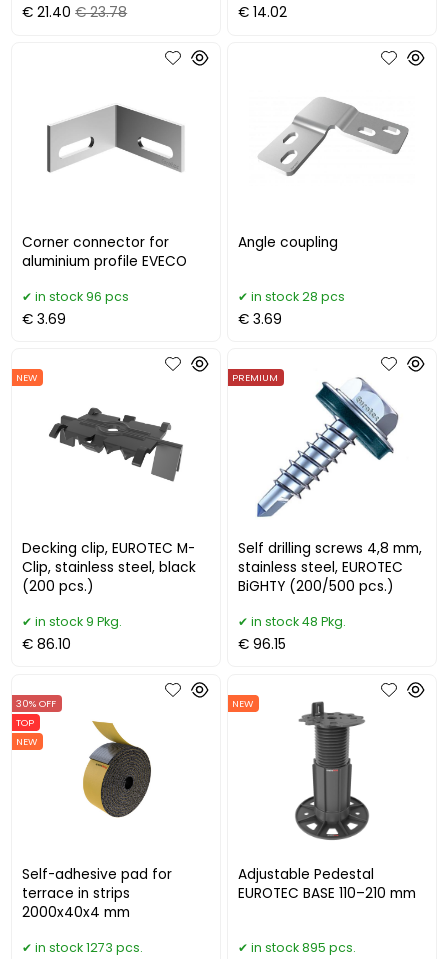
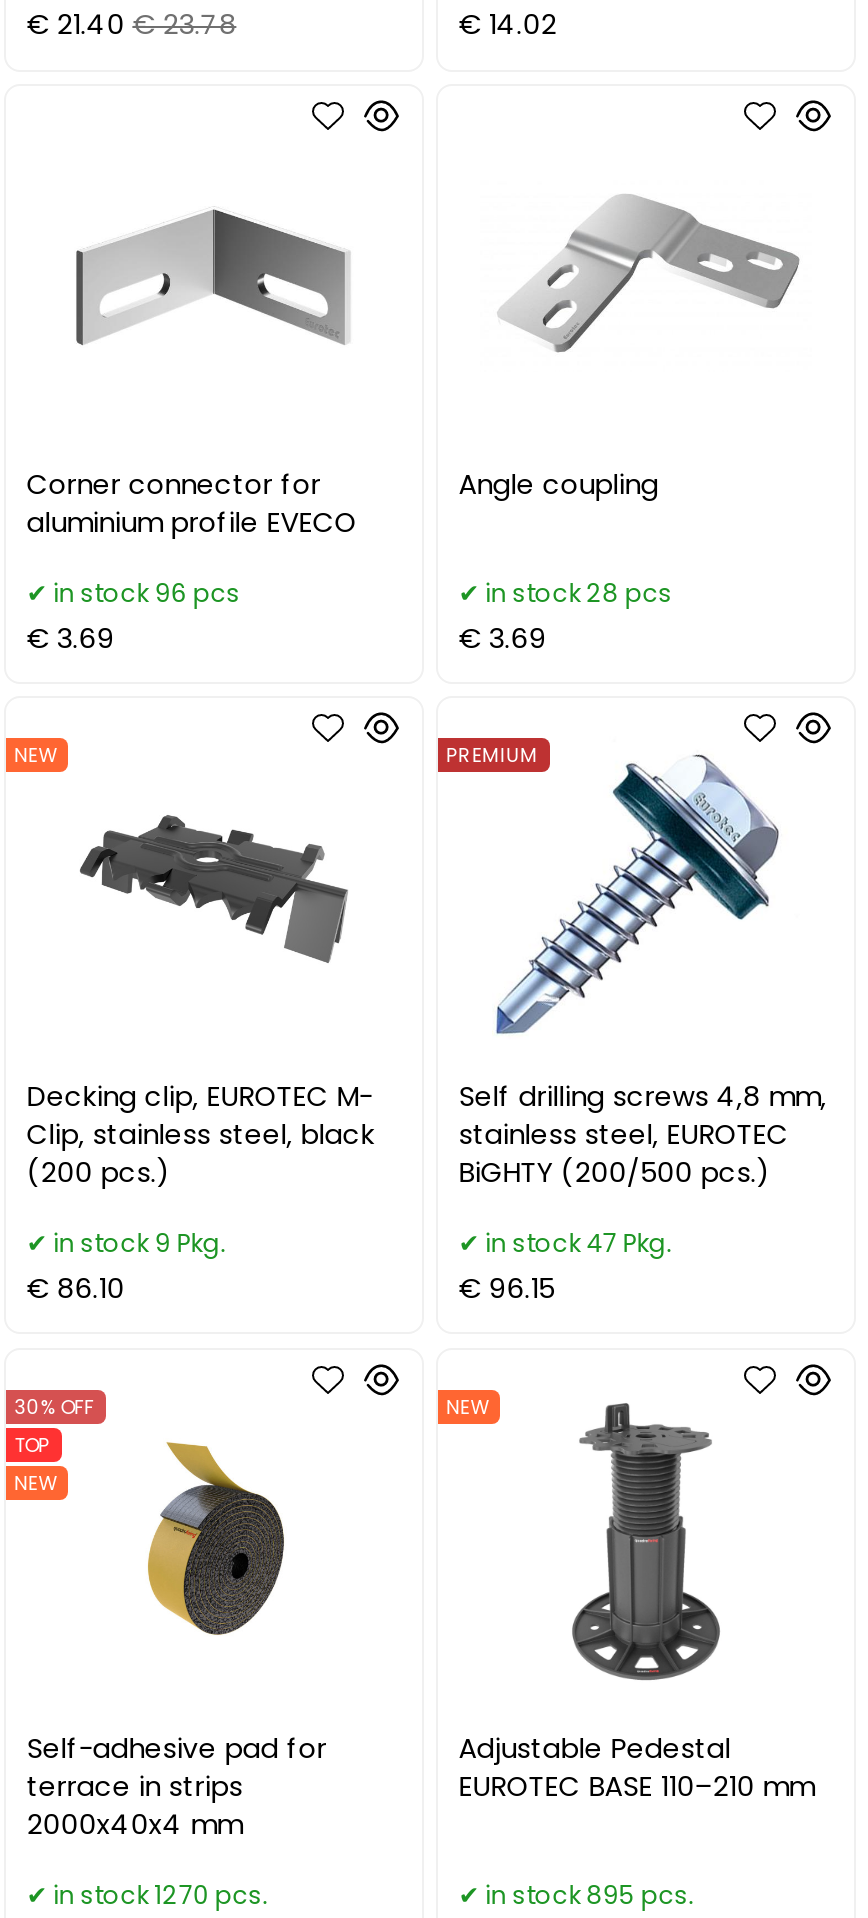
- in stock 48 Pkg.
+ in stock 47 Pkg.

- in stock 1273 pcs.
+ in stock 1270 pcs.
